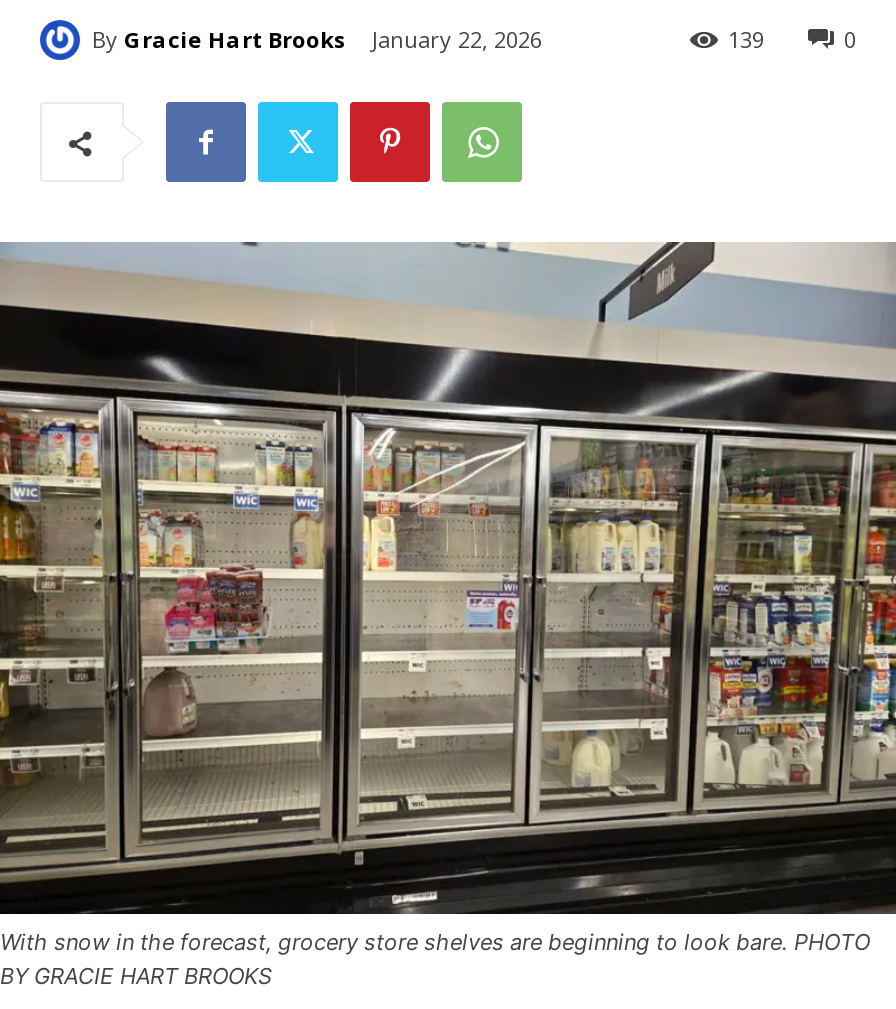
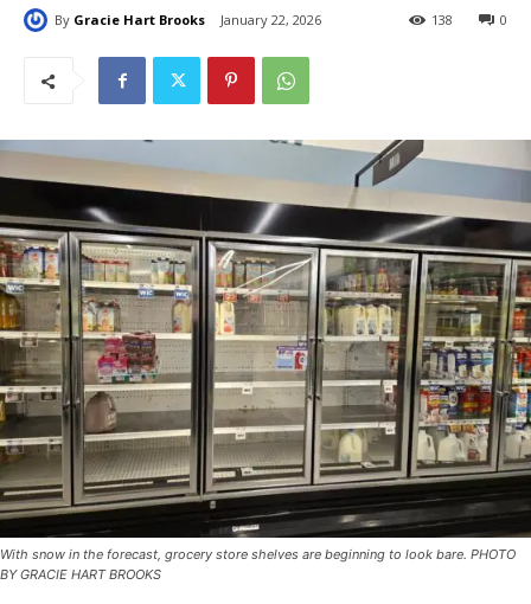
- 139
+ 138
